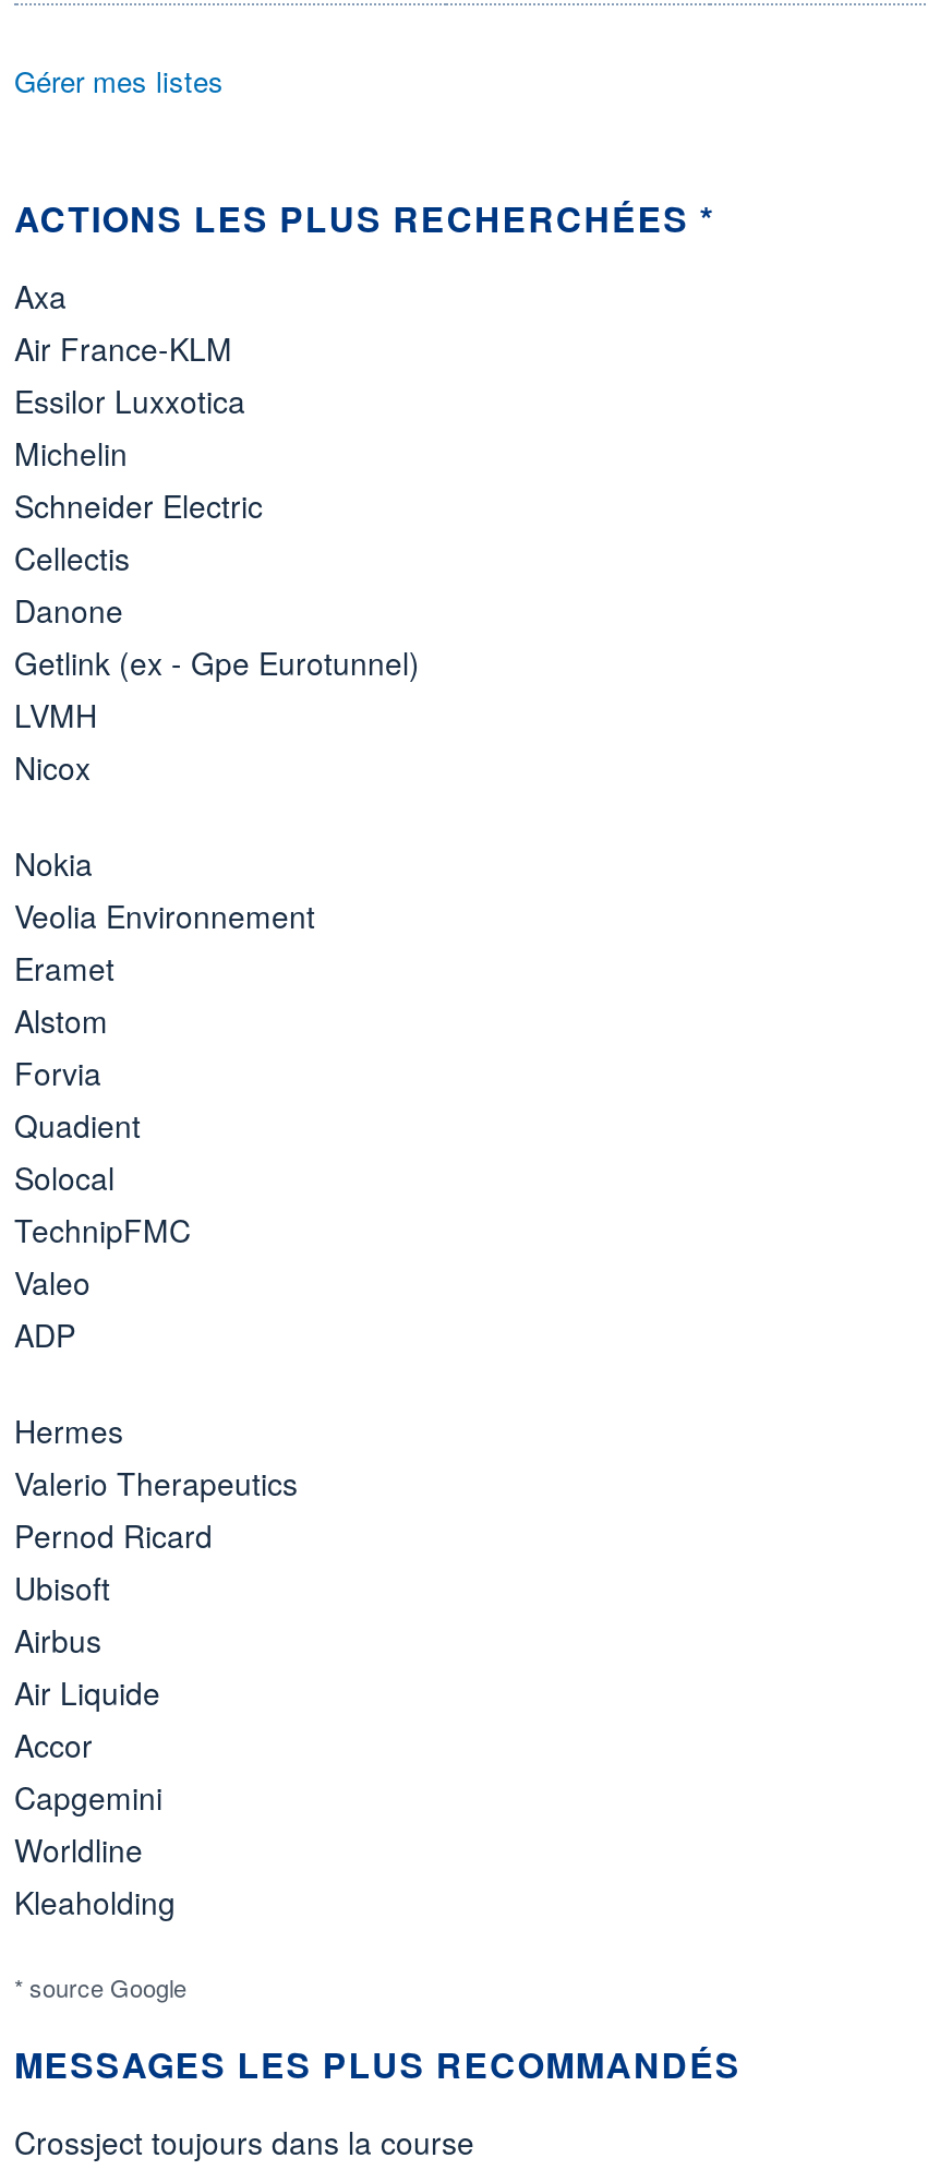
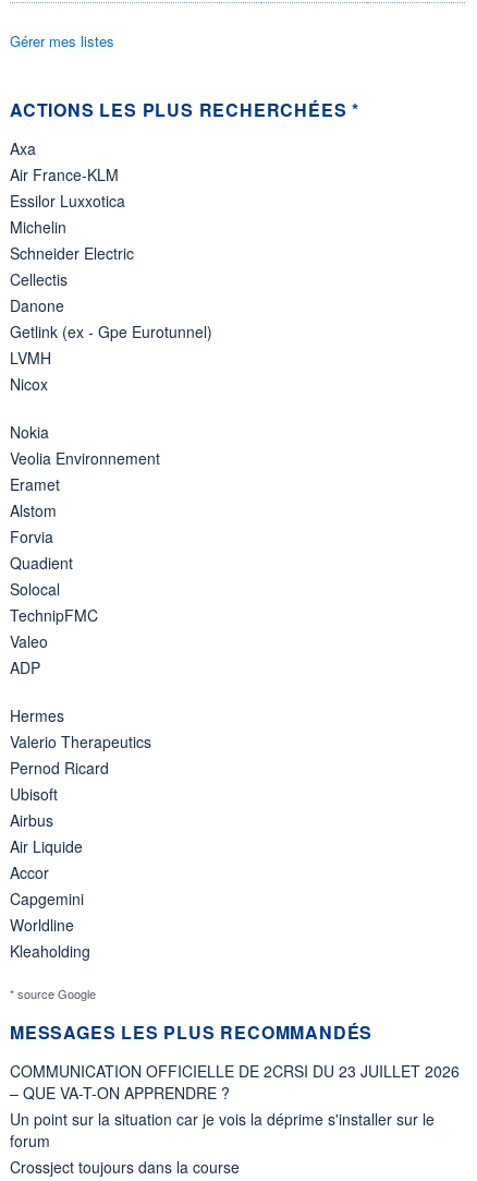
+ COMMUNICATION OFFICIELLE DE 2CRSI DU 23 JUILLET 2026
+ – QUE VA-T-ON APPRENDRE ?
+ Un point sur la situation car je vois la déprime s'installer sur le
+ forum
